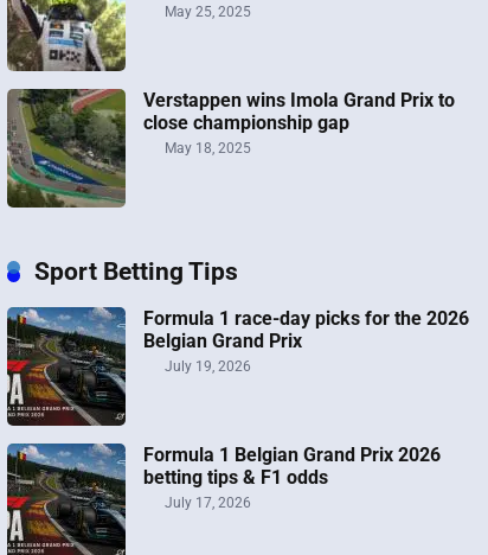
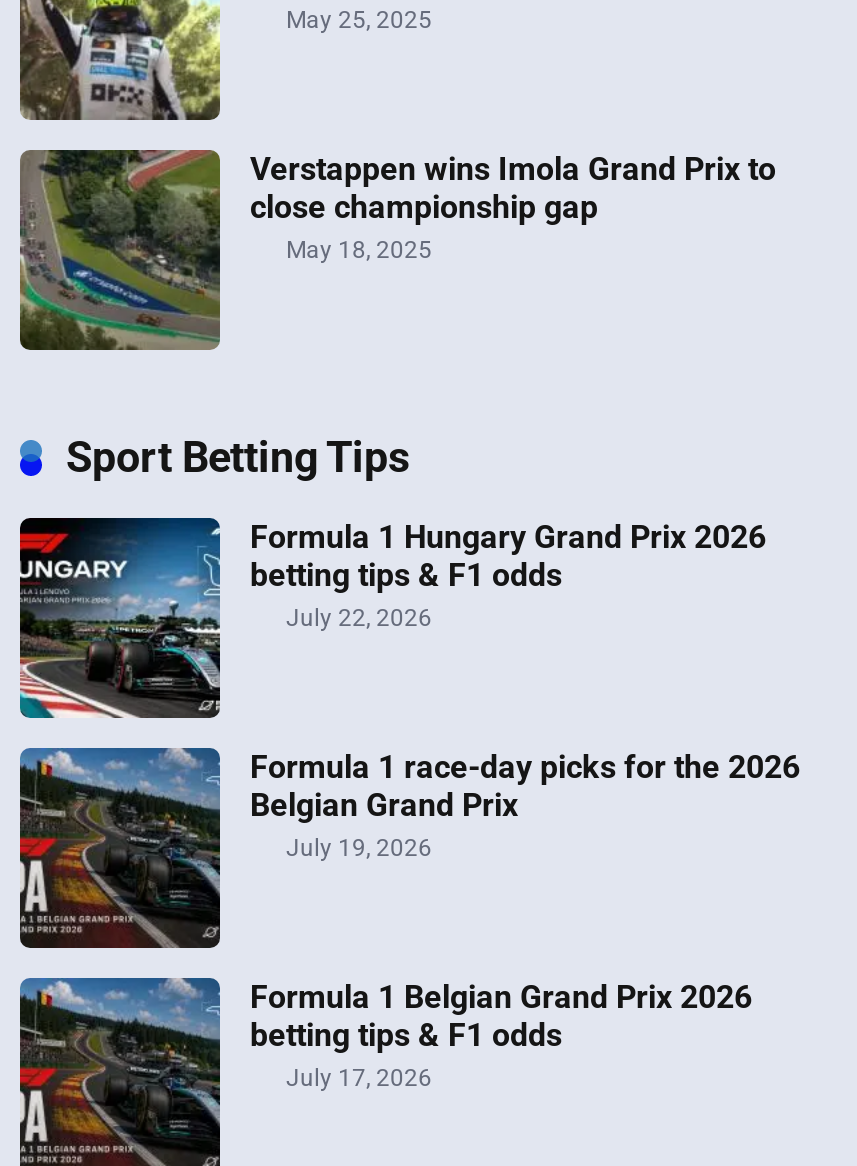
+ [image]
+ Formula 1 Hungary Grand Prix 2026
+ betting tips & F1 odds
+ July 22, 2026
